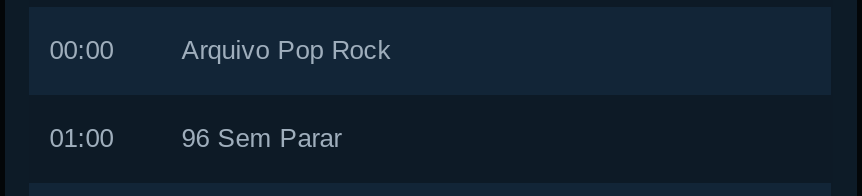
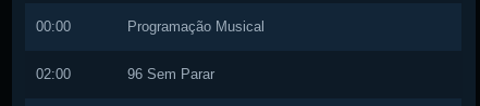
- Arquivo Pop Rock
+ Programação Musical

- 01:00
+ 02:00
